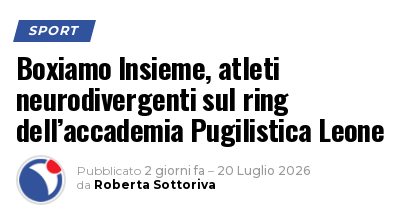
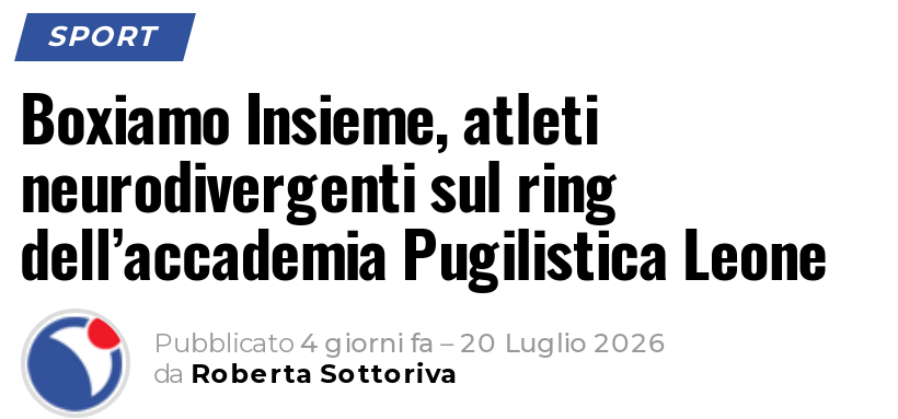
- Pubblicato 2 giorni fa – 20 Luglio 2026
+ Pubblicato 4 giorni fa – 20 Luglio 2026
